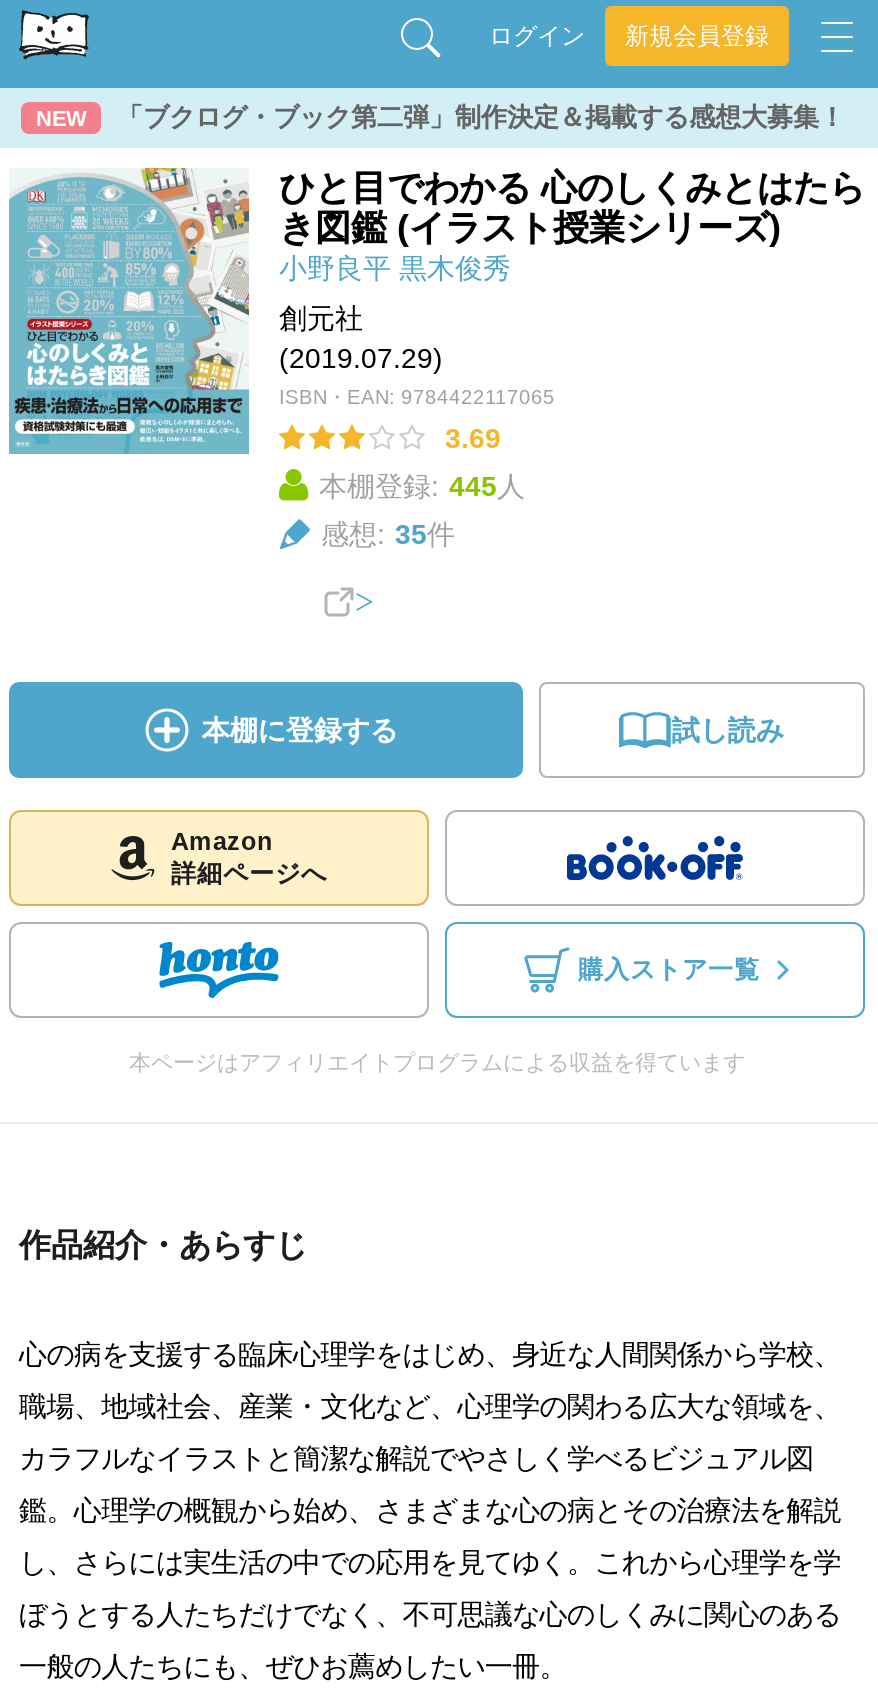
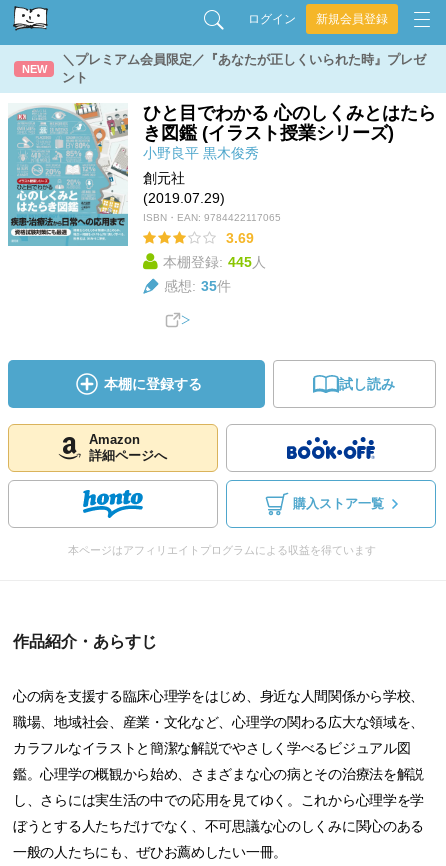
- 「ブクログ・ブック第二弾」制作決定＆掲載する感想大募集！
+ ＼プレミアム会員限定／『あなたが正しくいられた時』プレゼ
+ ント
